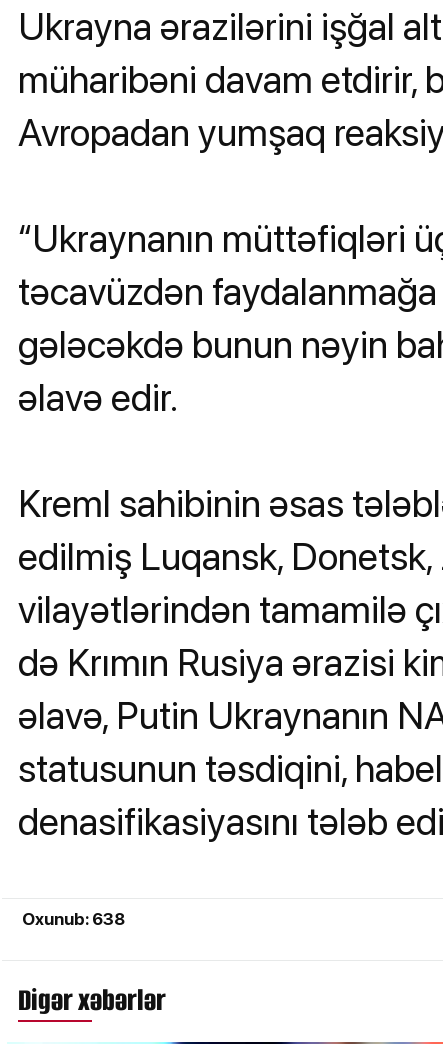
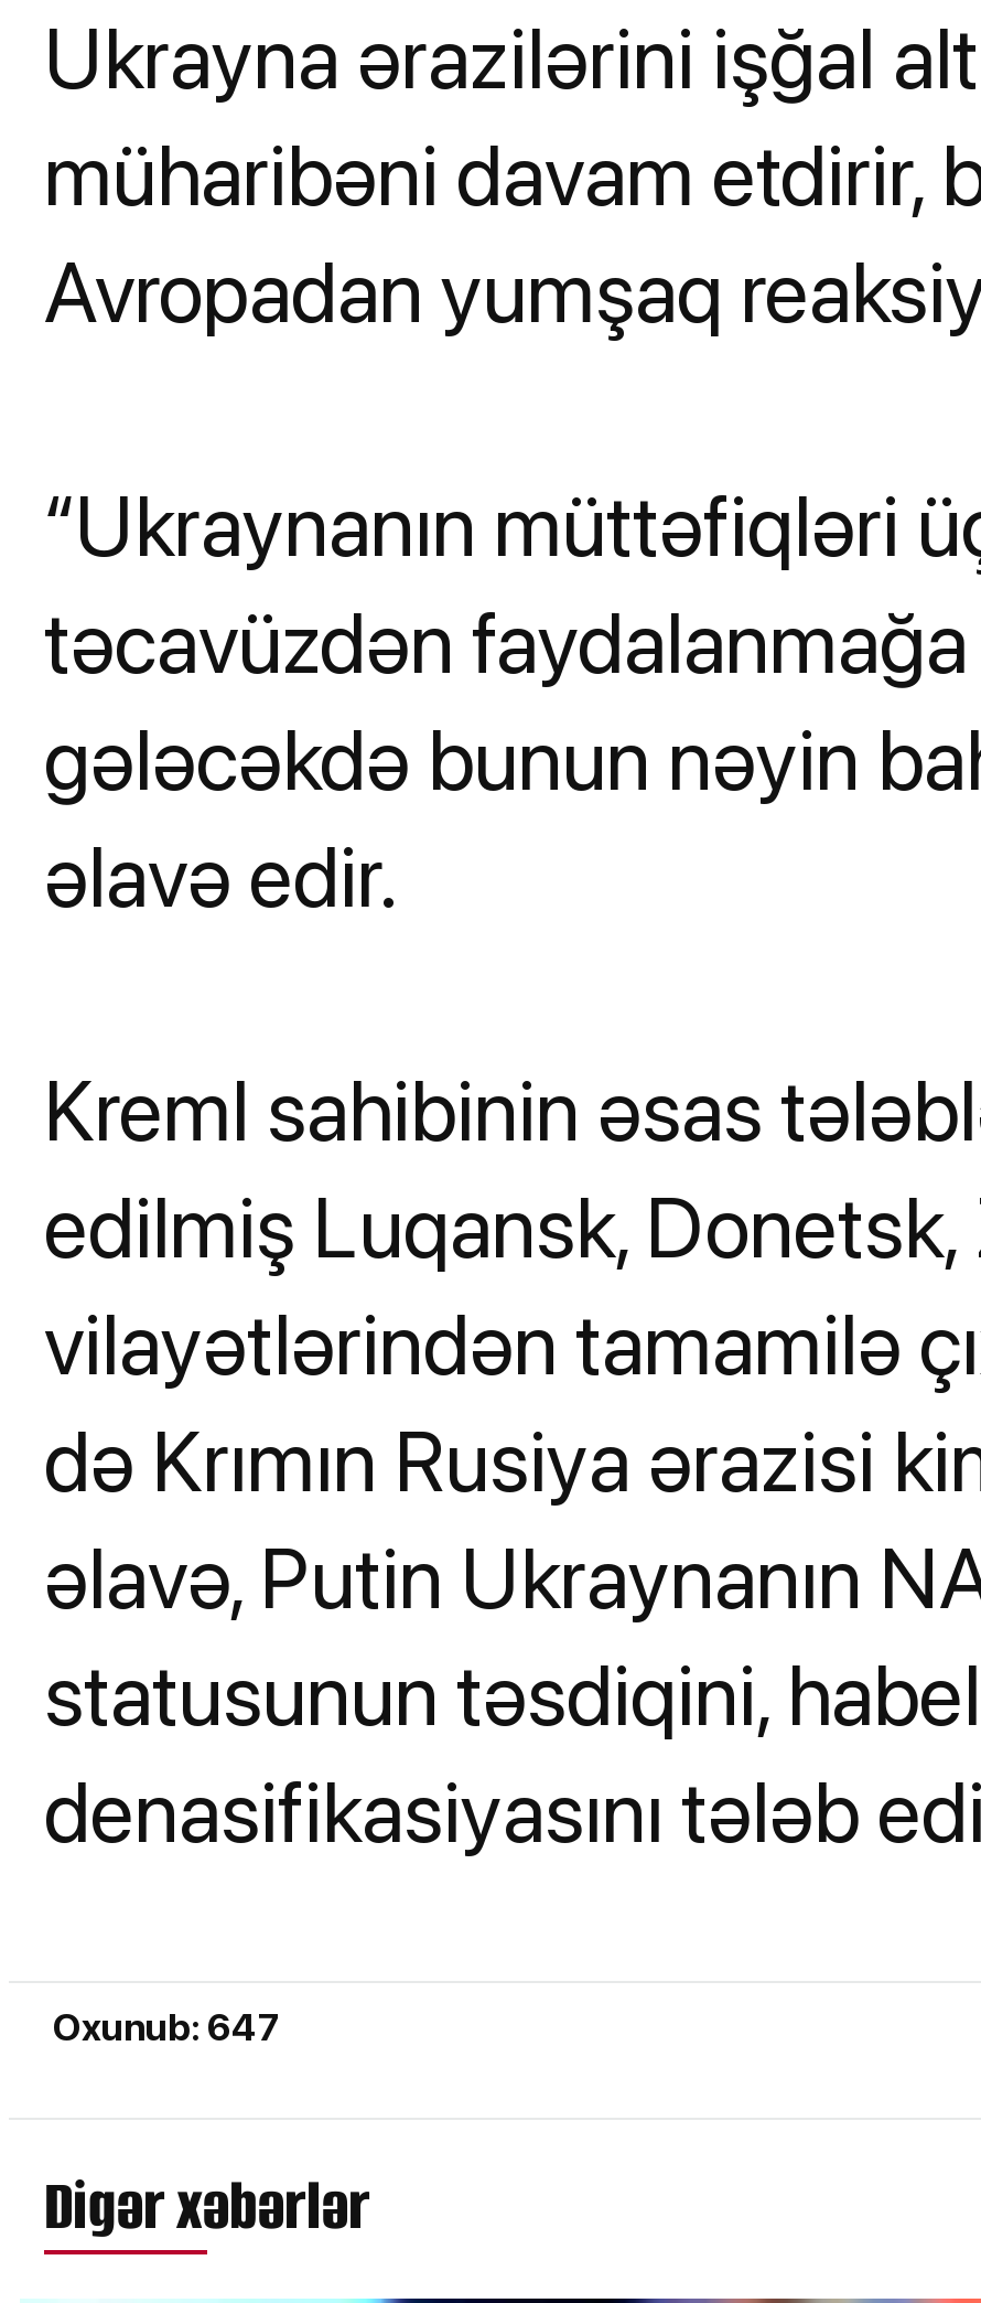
- Oxunub: 638
+ Oxunub: 647
